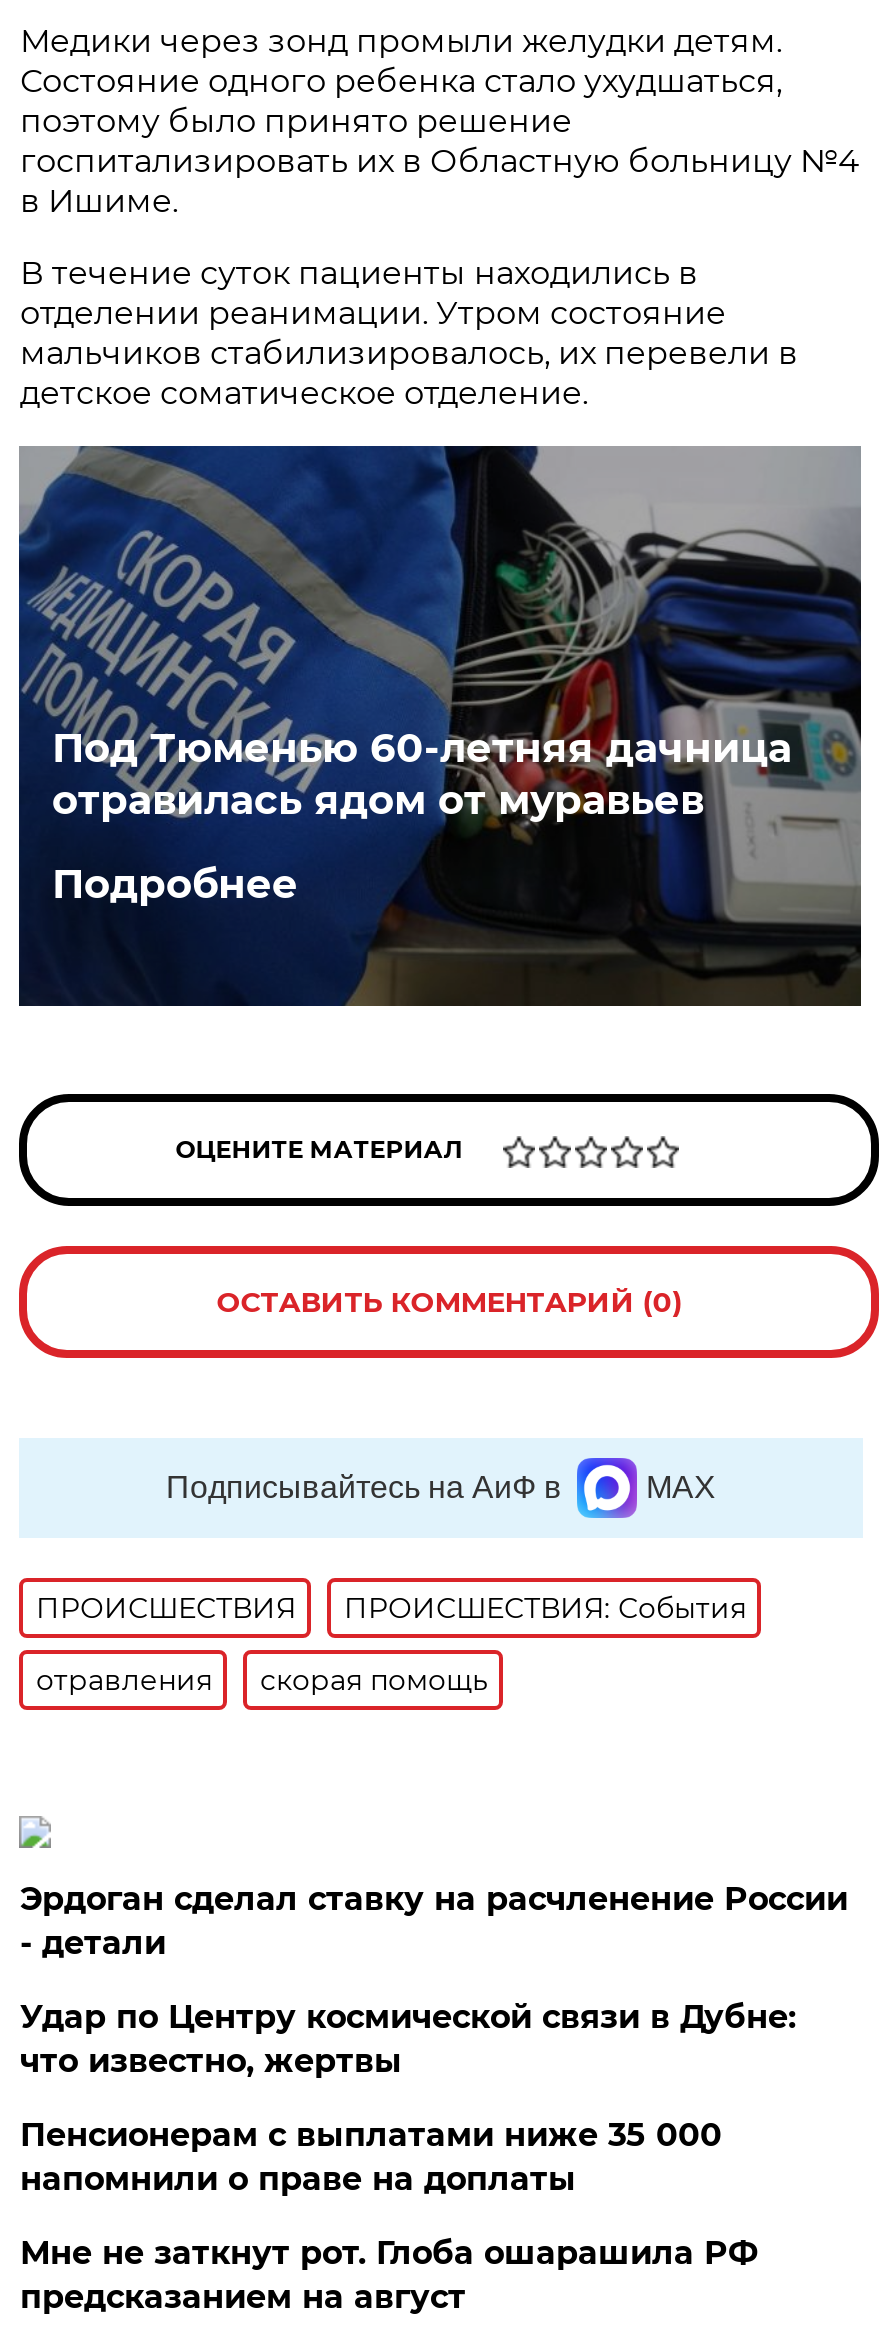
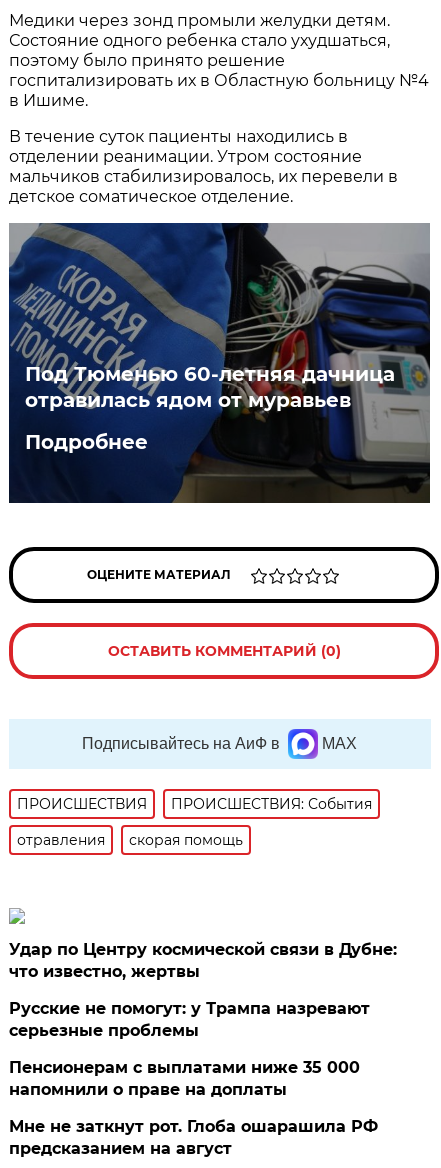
- Эрдоган сделал ставку на расчленение России
- - детали

moved up: Удар по Центру космической связи в Дубне: | что известно, жертвы

+ Русские не помогут: у Трампа назревают
+ серьезные проблемы
